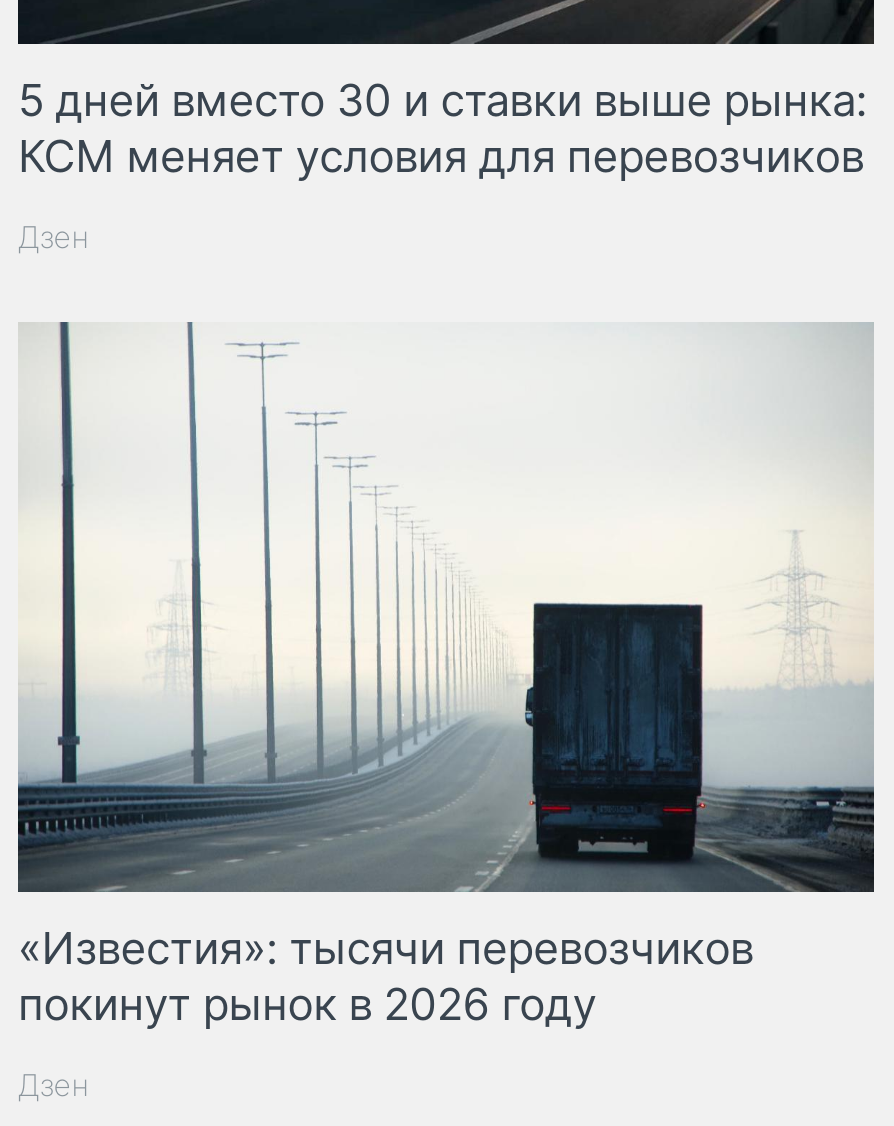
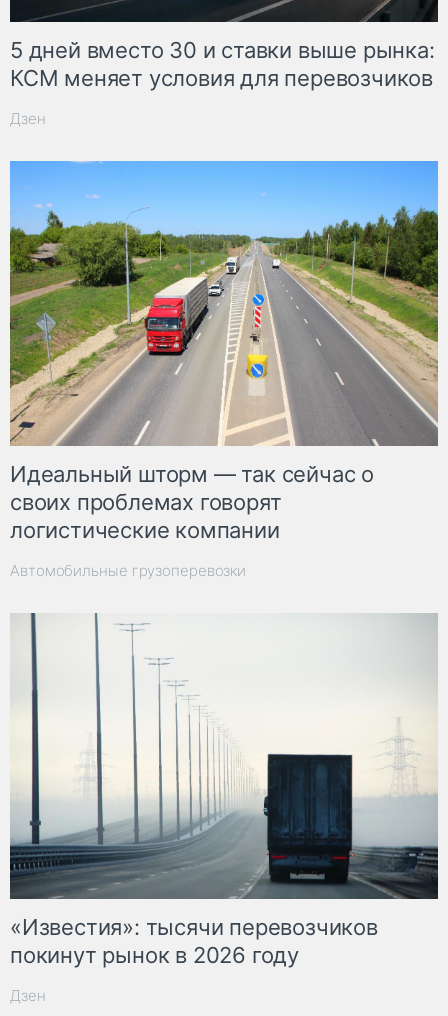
+ [image]
+ Идеальный шторм — так сейчас о
+ своих проблемах говорят
+ логистические компании
+ Автомобильные грузоперевозки
